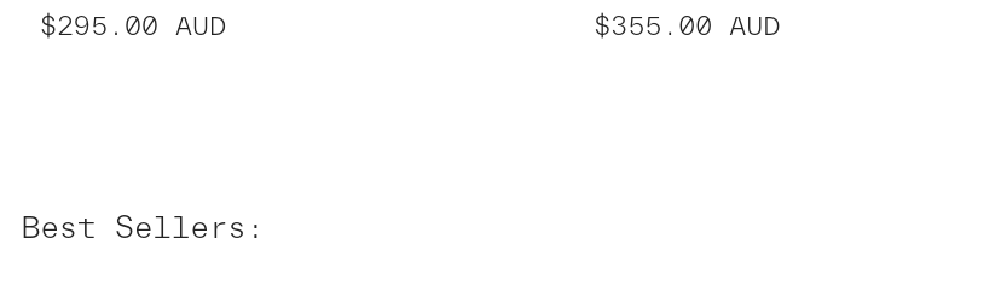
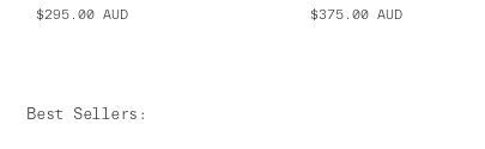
- $355.00 AUD
+ $375.00 AUD
